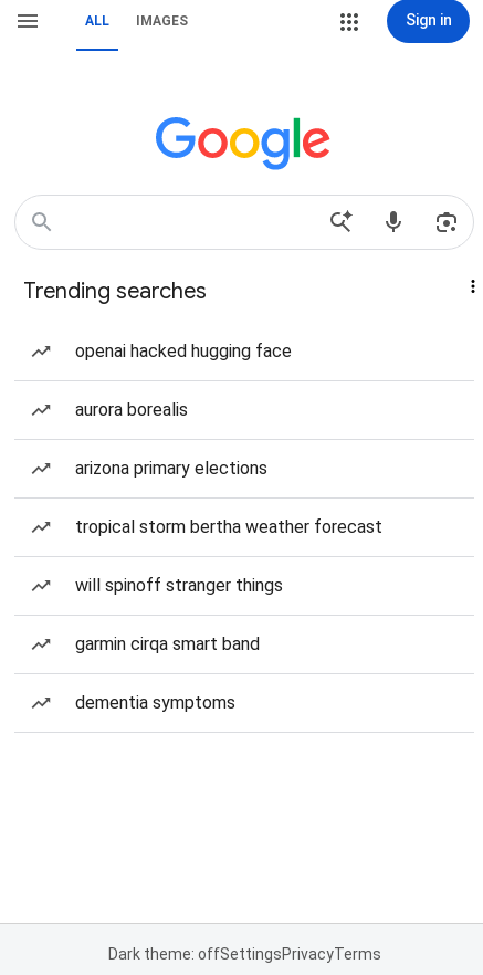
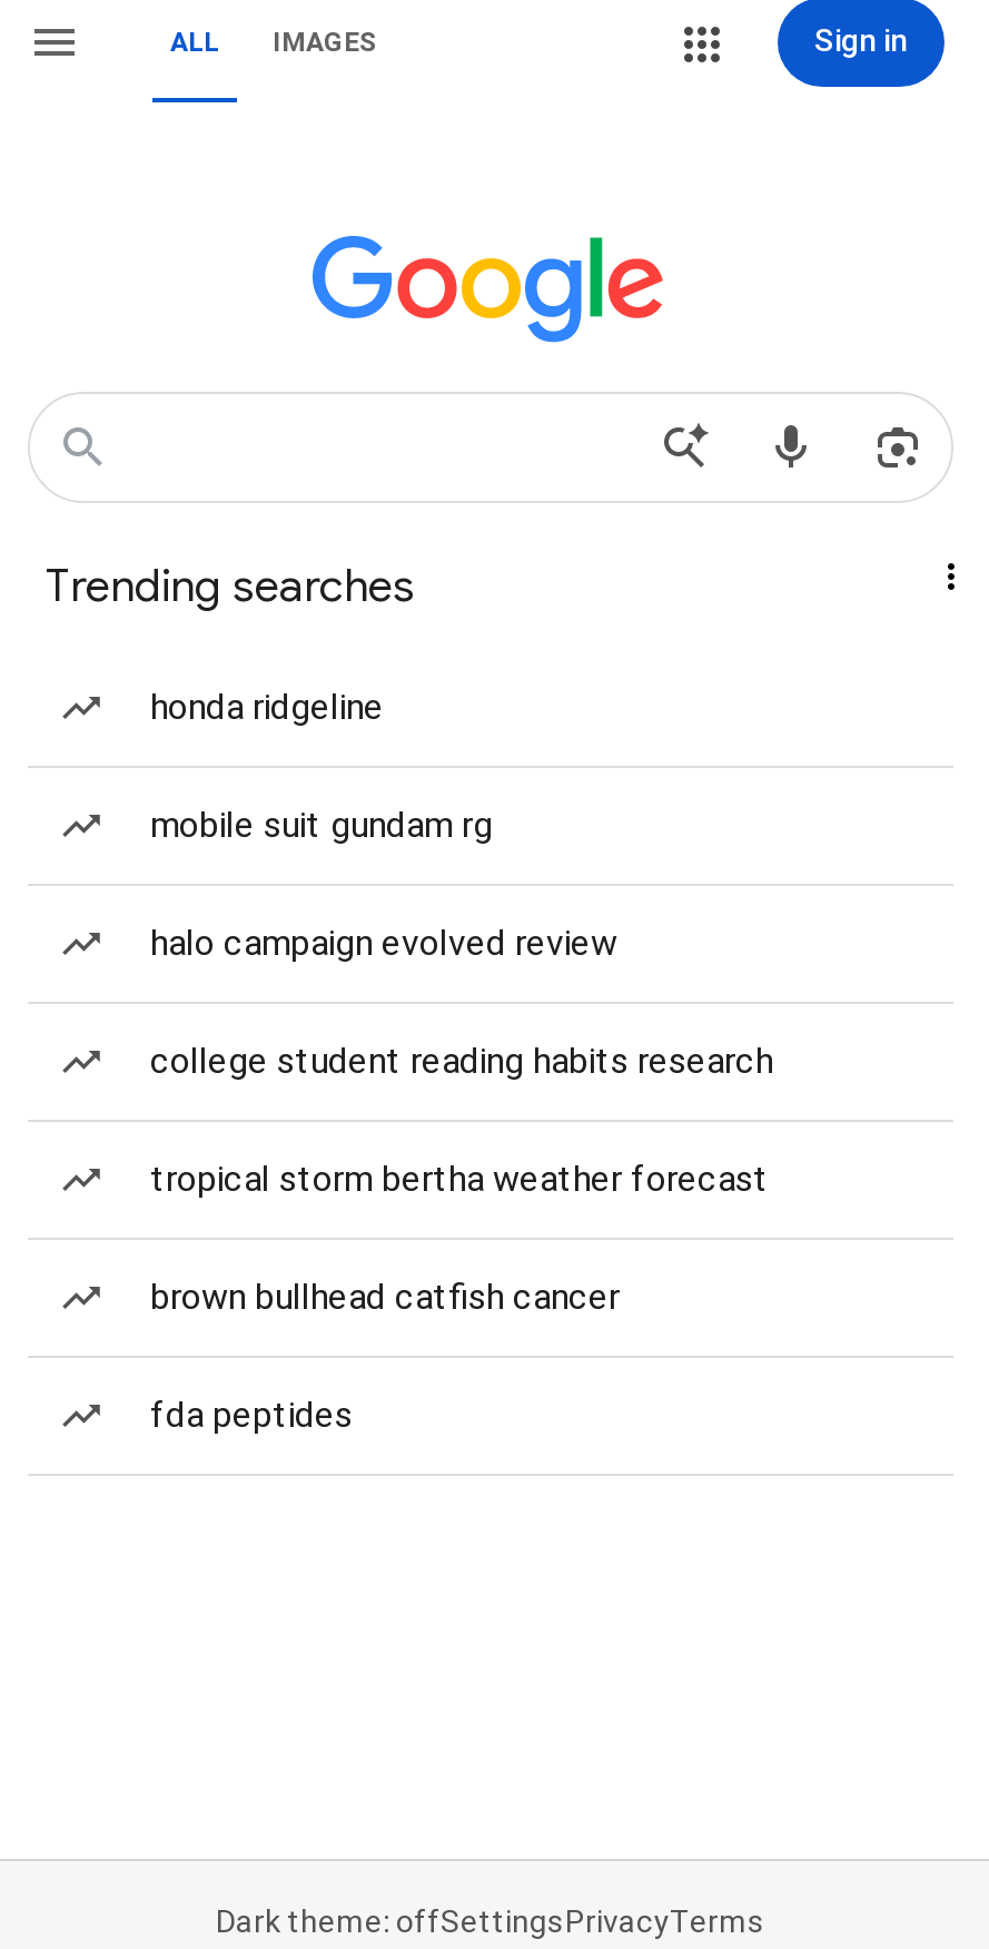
- openai hacked hugging face
- aurora borealis
- arizona primary elections
+ honda ridgeline
+ mobile suit gundam rg
+ halo campaign evolved review
+ college student reading habits research

moved down: tropical storm bertha weather forecast

- will spinoff stranger things
- garmin cirqa smart band
- dementia symptoms
+ brown bullhead catfish cancer
+ fda peptides
